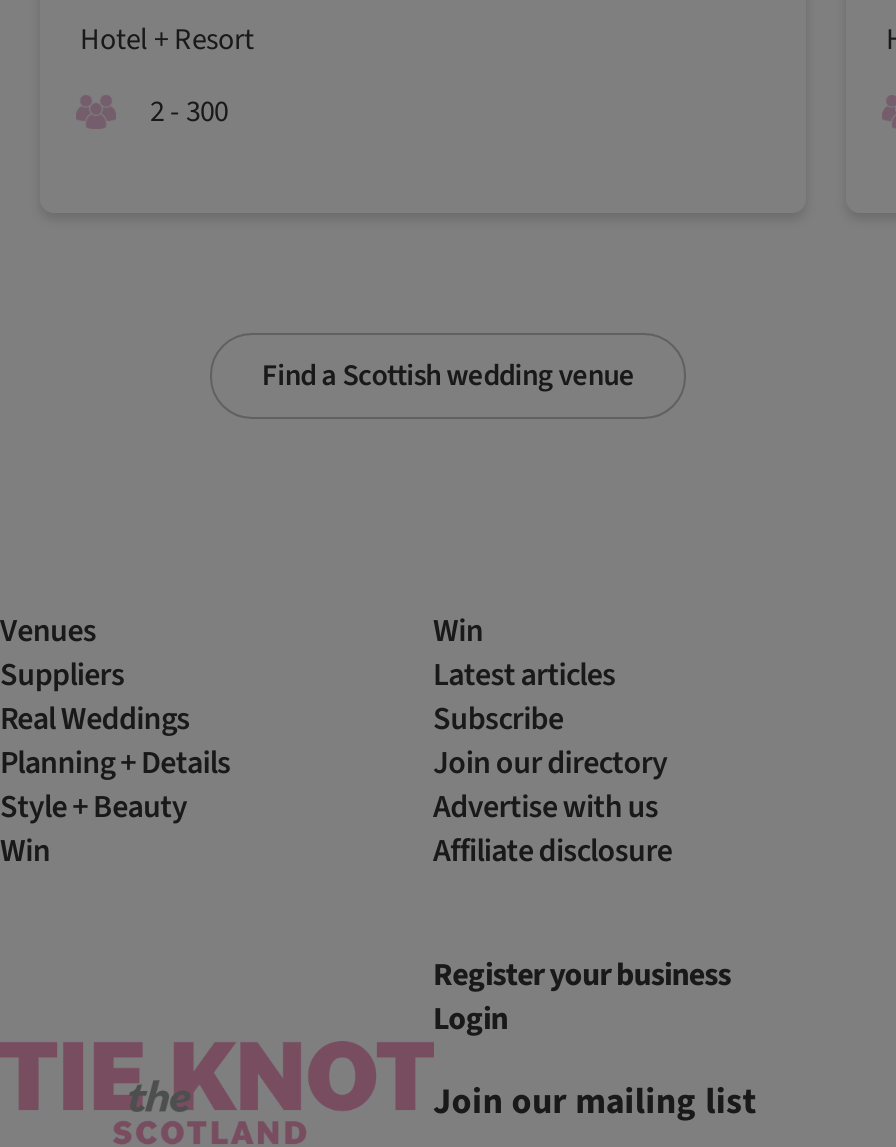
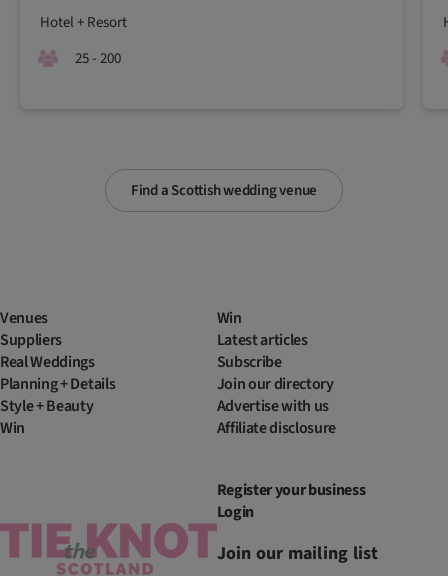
- 2 - 300
+ 25 - 200
